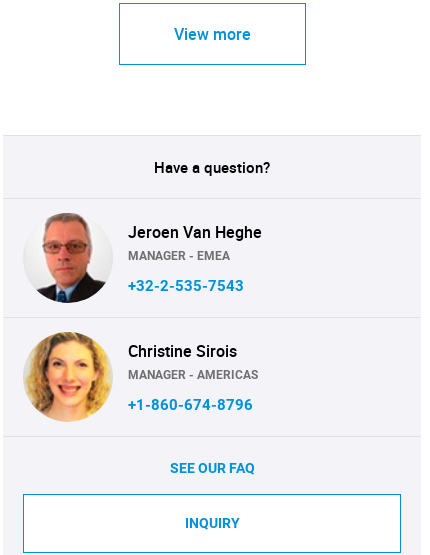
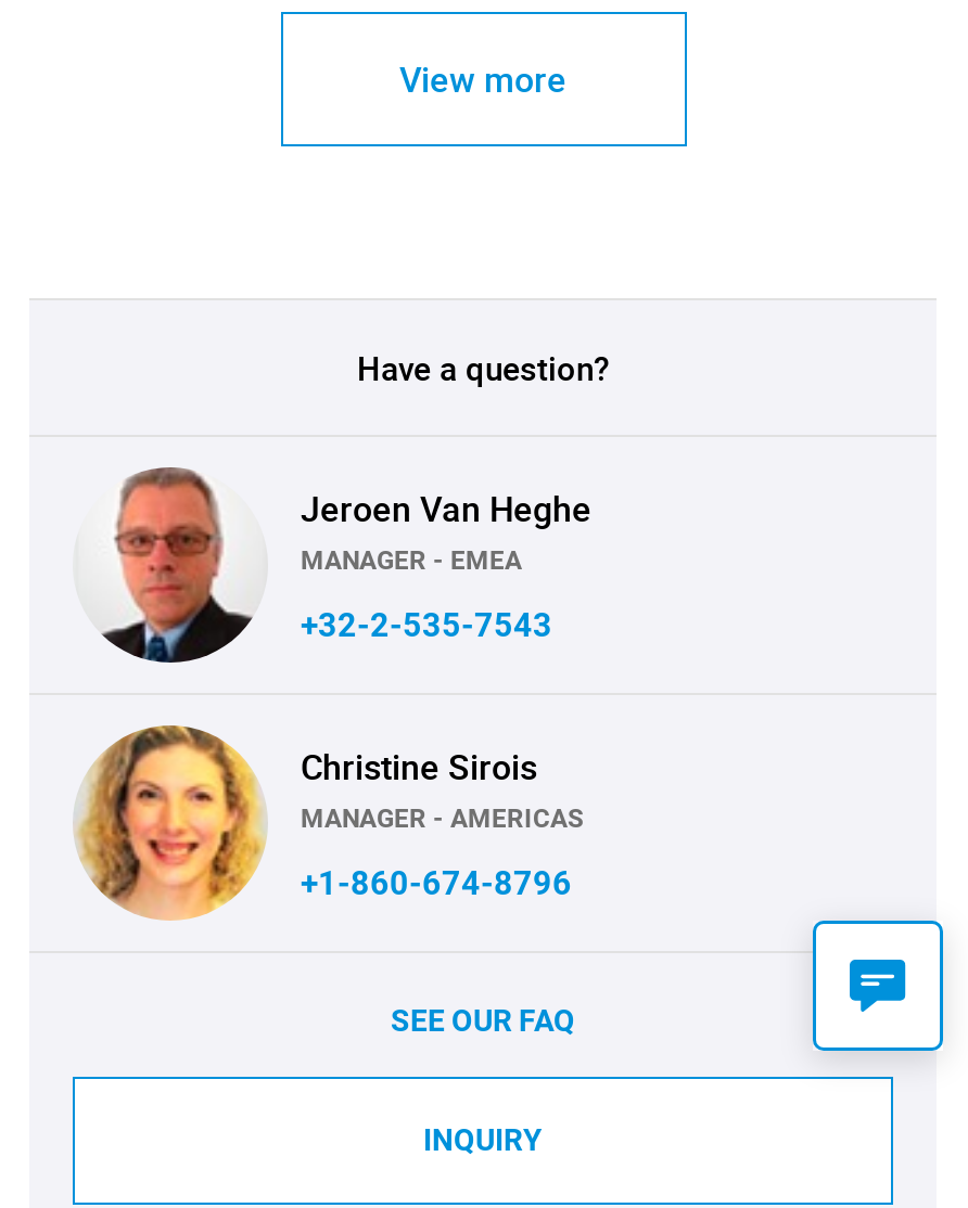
+ [image]
